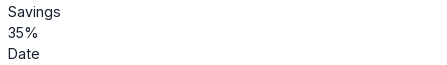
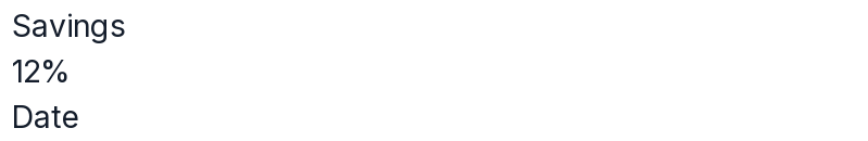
- 35%
+ 12%
